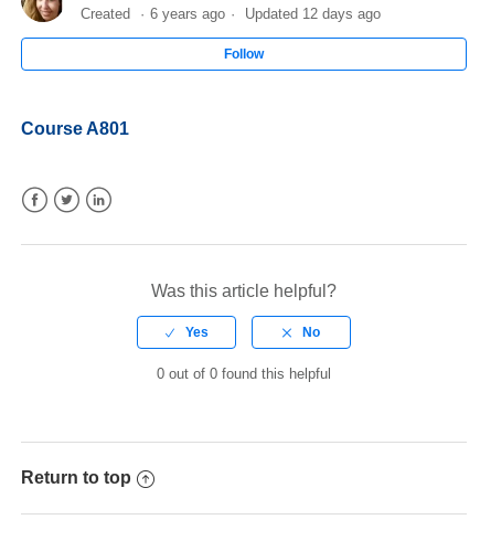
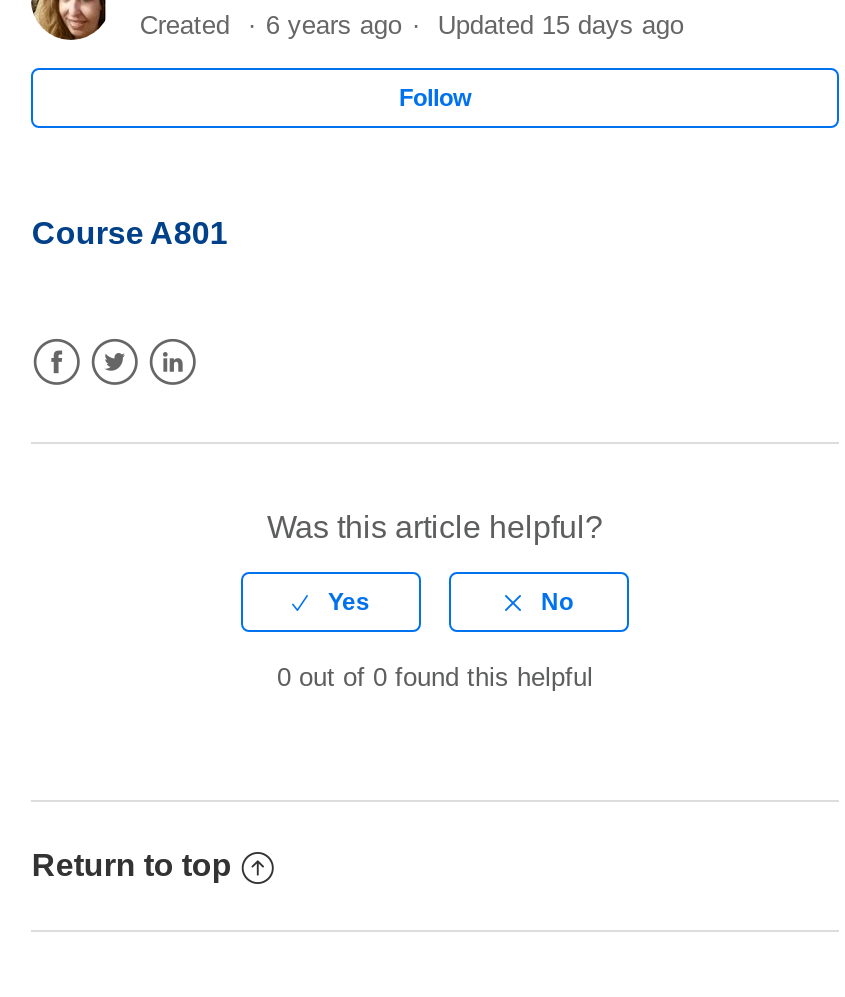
- Updated 12 days ago
+ Updated 15 days ago
